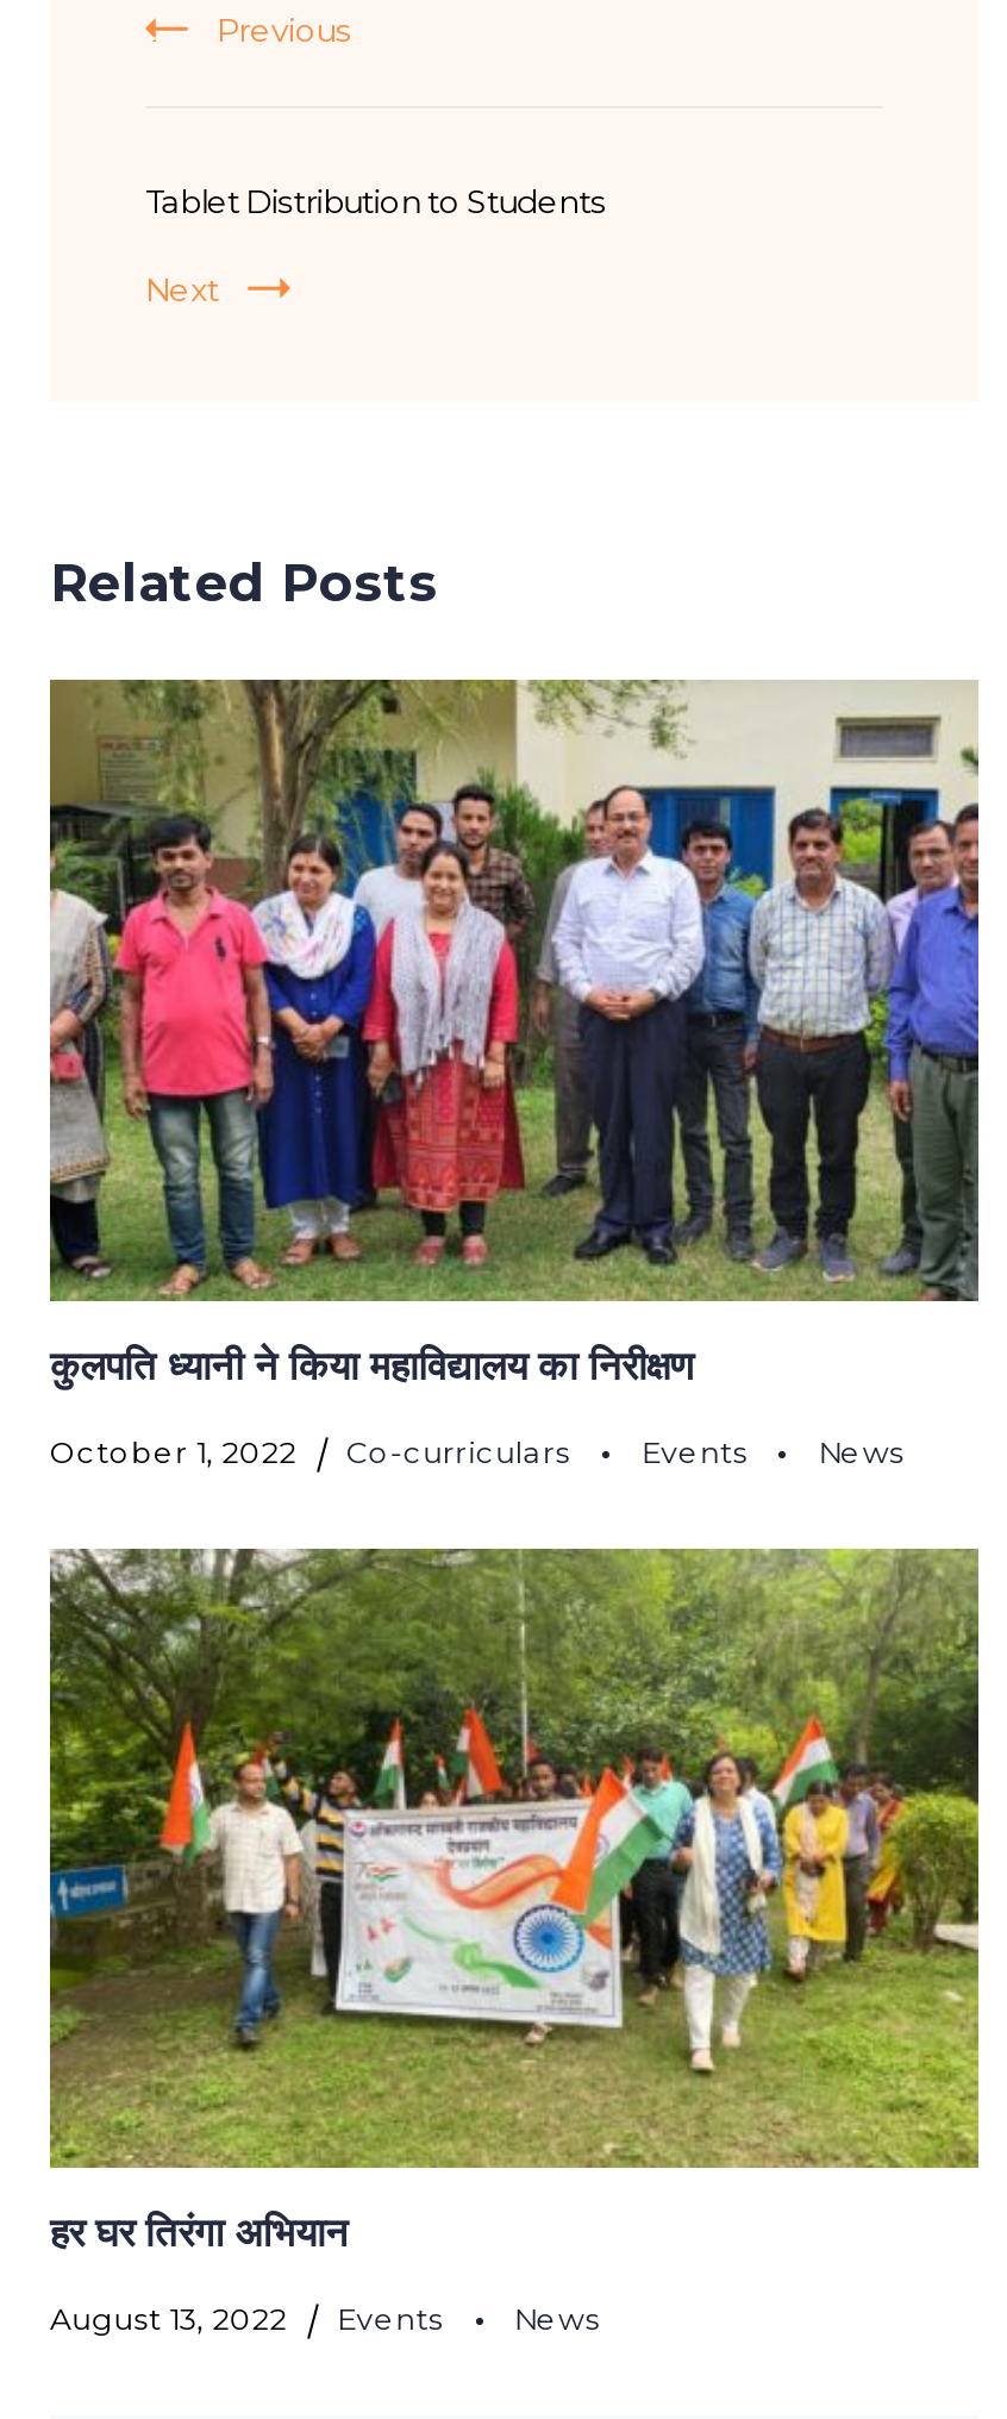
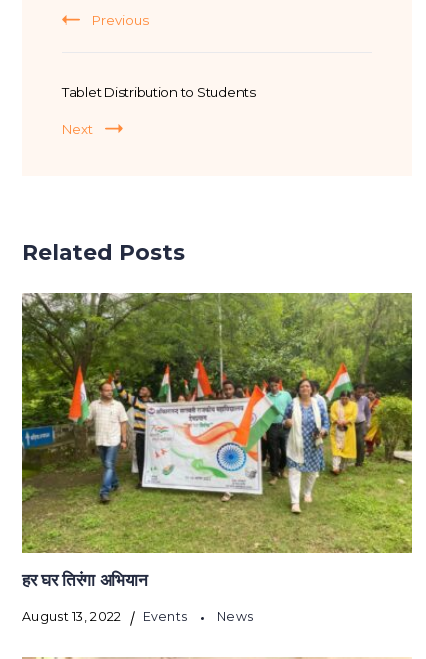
- [image]
- कुलपति ध्यानी ने किया महाविद्यालय का निरीक्षण
- October 1, 2022
- Co-curriculars
- Events
- News
